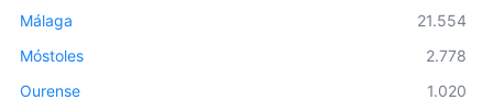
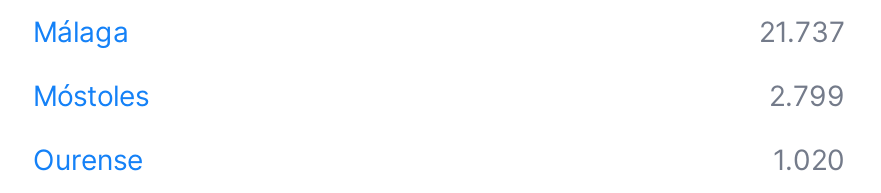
- 21.554
+ 21.737

- 2.778
+ 2.799
